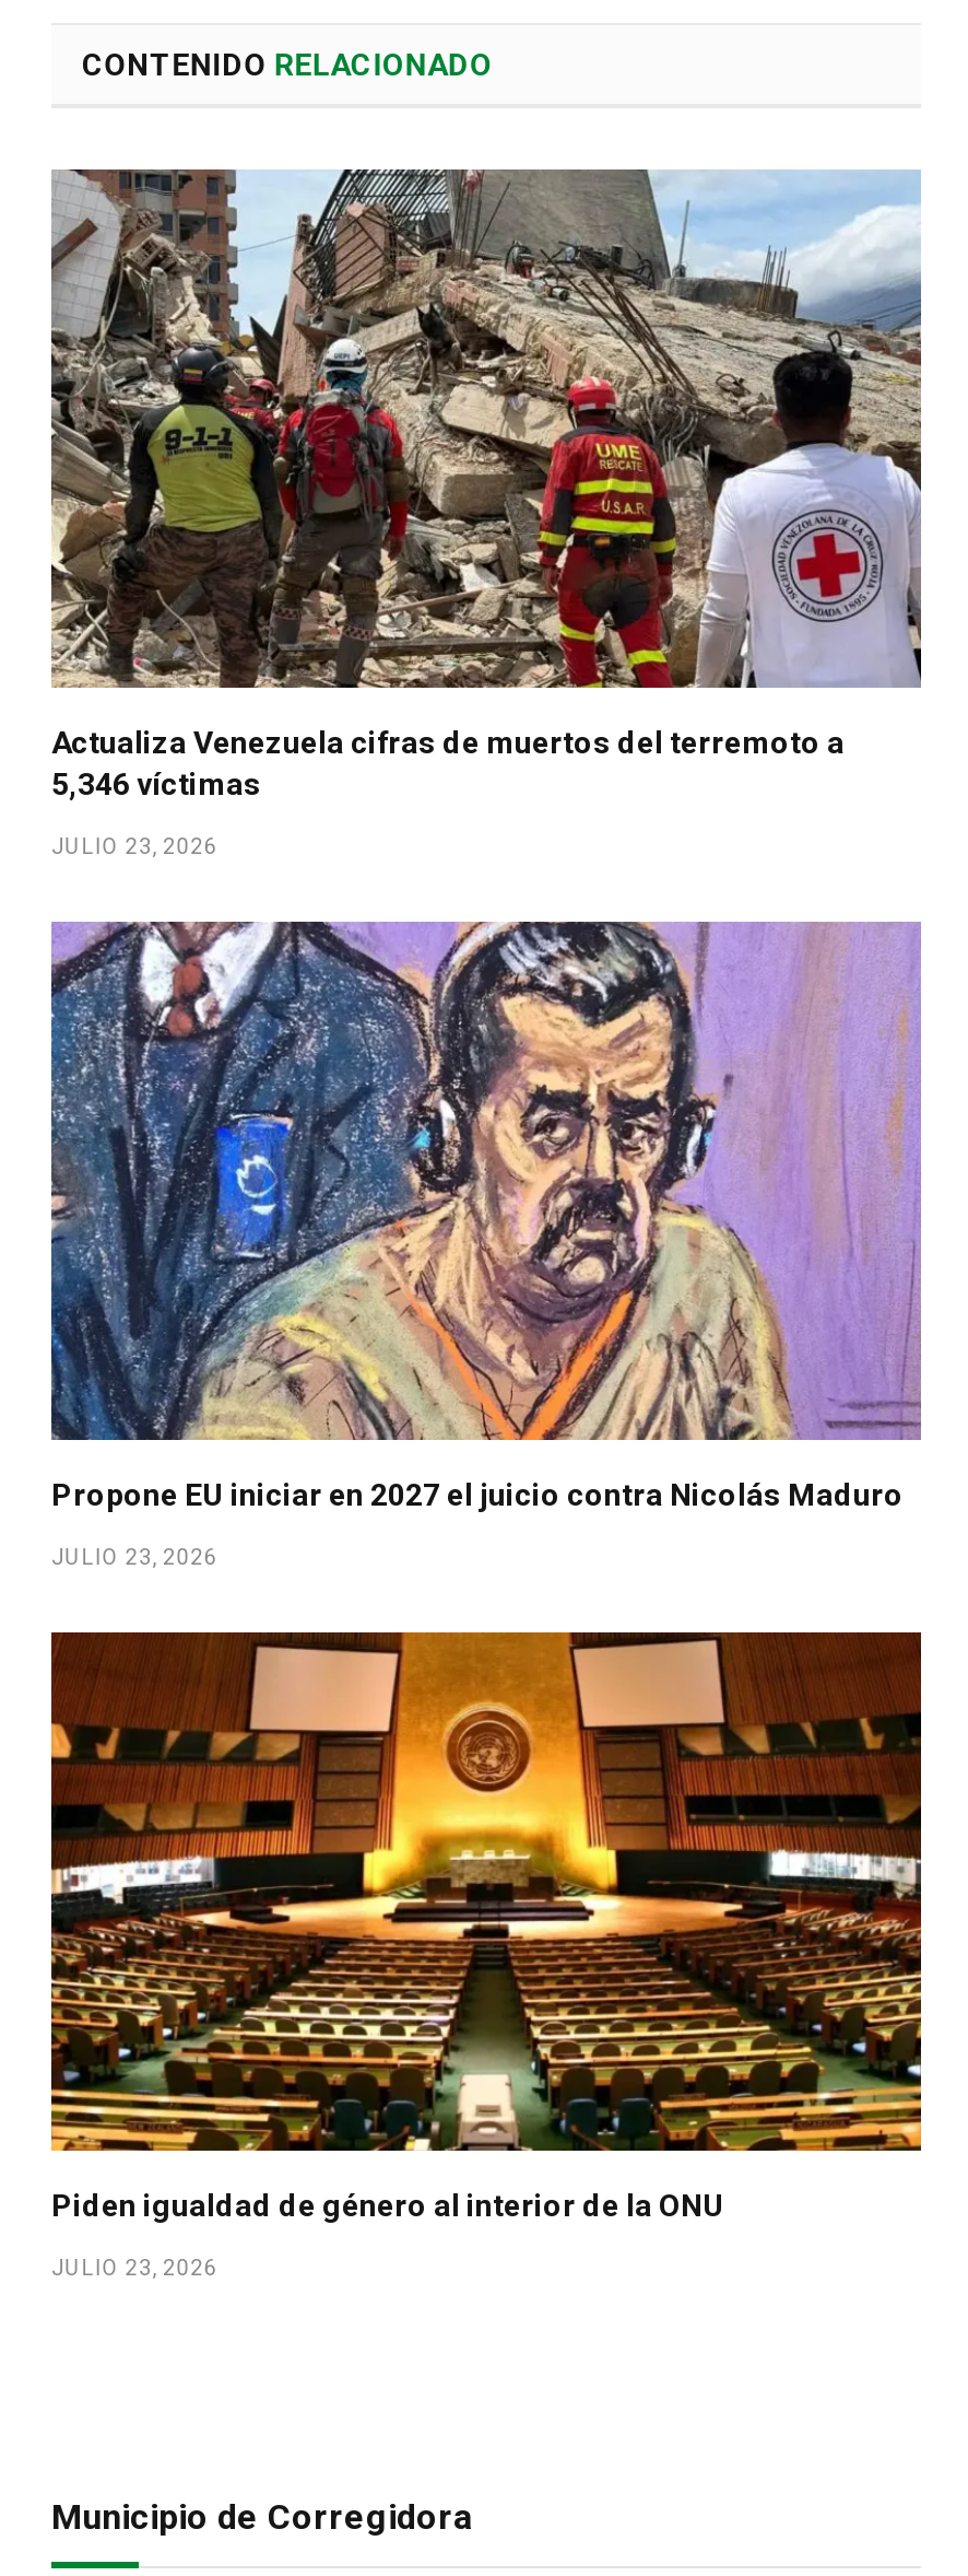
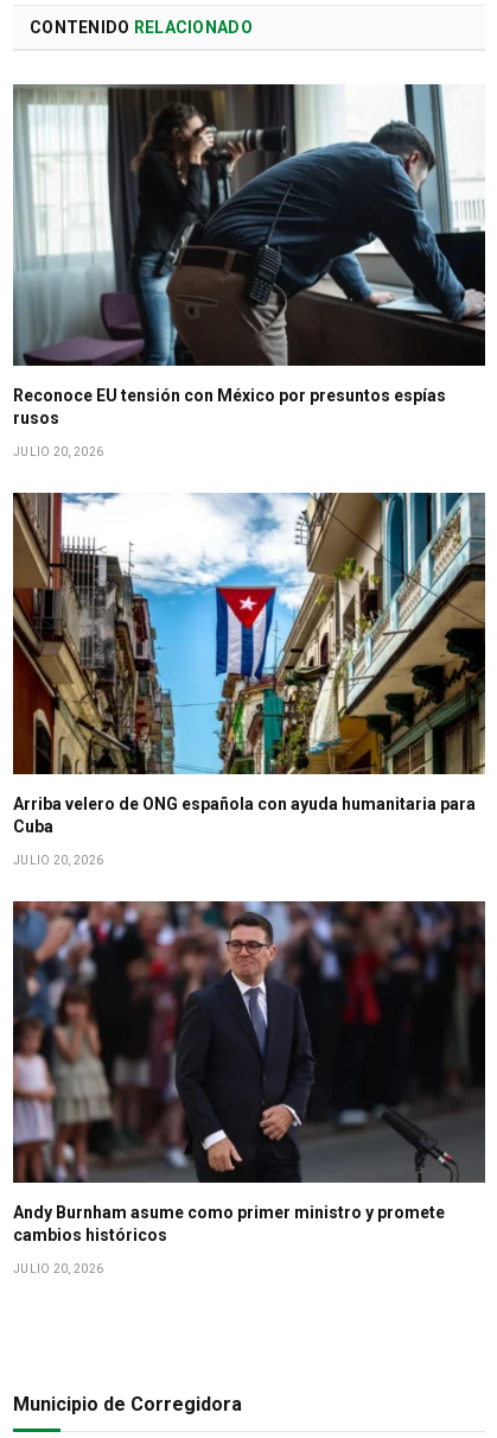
- [image]
- Actualiza Venezuela cifras de muertos del terremoto a
- 5,346 víctimas
+ [image]
+ Reconoce EU tensión con México por presuntos espías
+ rusos

- JULIO 23, 2026
+ JULIO 20, 2026

- [image]
+ [image]

- Propone EU iniciar en 2027 el juicio contra Nicolás Maduro
+ Arriba velero de ONG española con ayuda humanitaria para
+ Cuba

- JULIO 23, 2026
+ JULIO 20, 2026

- [image]
- Piden igualdad de género al interior de la ONU
+ [image]
+ Andy Burnham asume como primer ministro y promete
+ cambios históricos

- JULIO 23, 2026
+ JULIO 20, 2026
